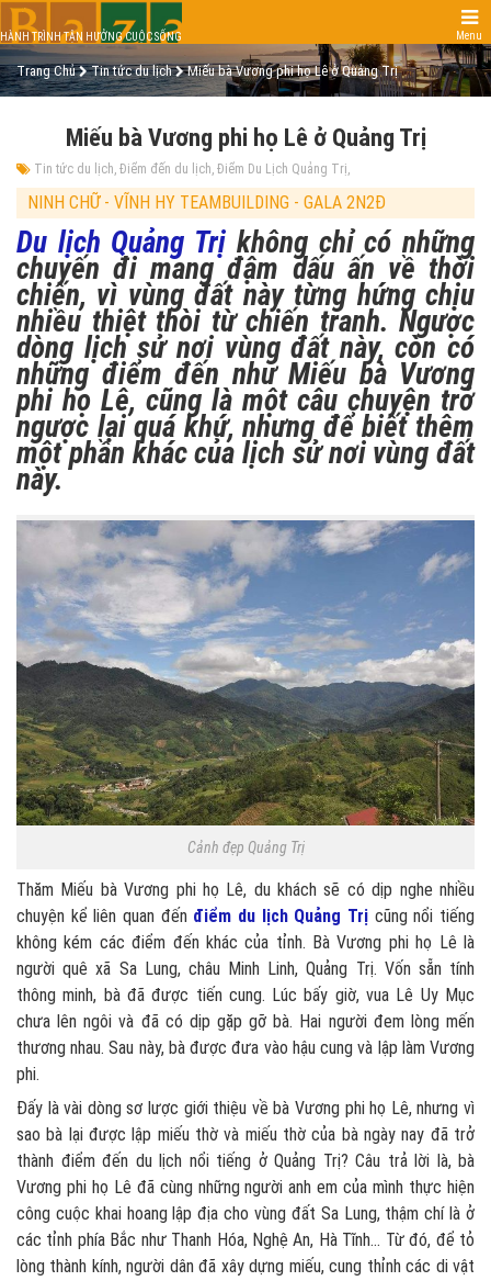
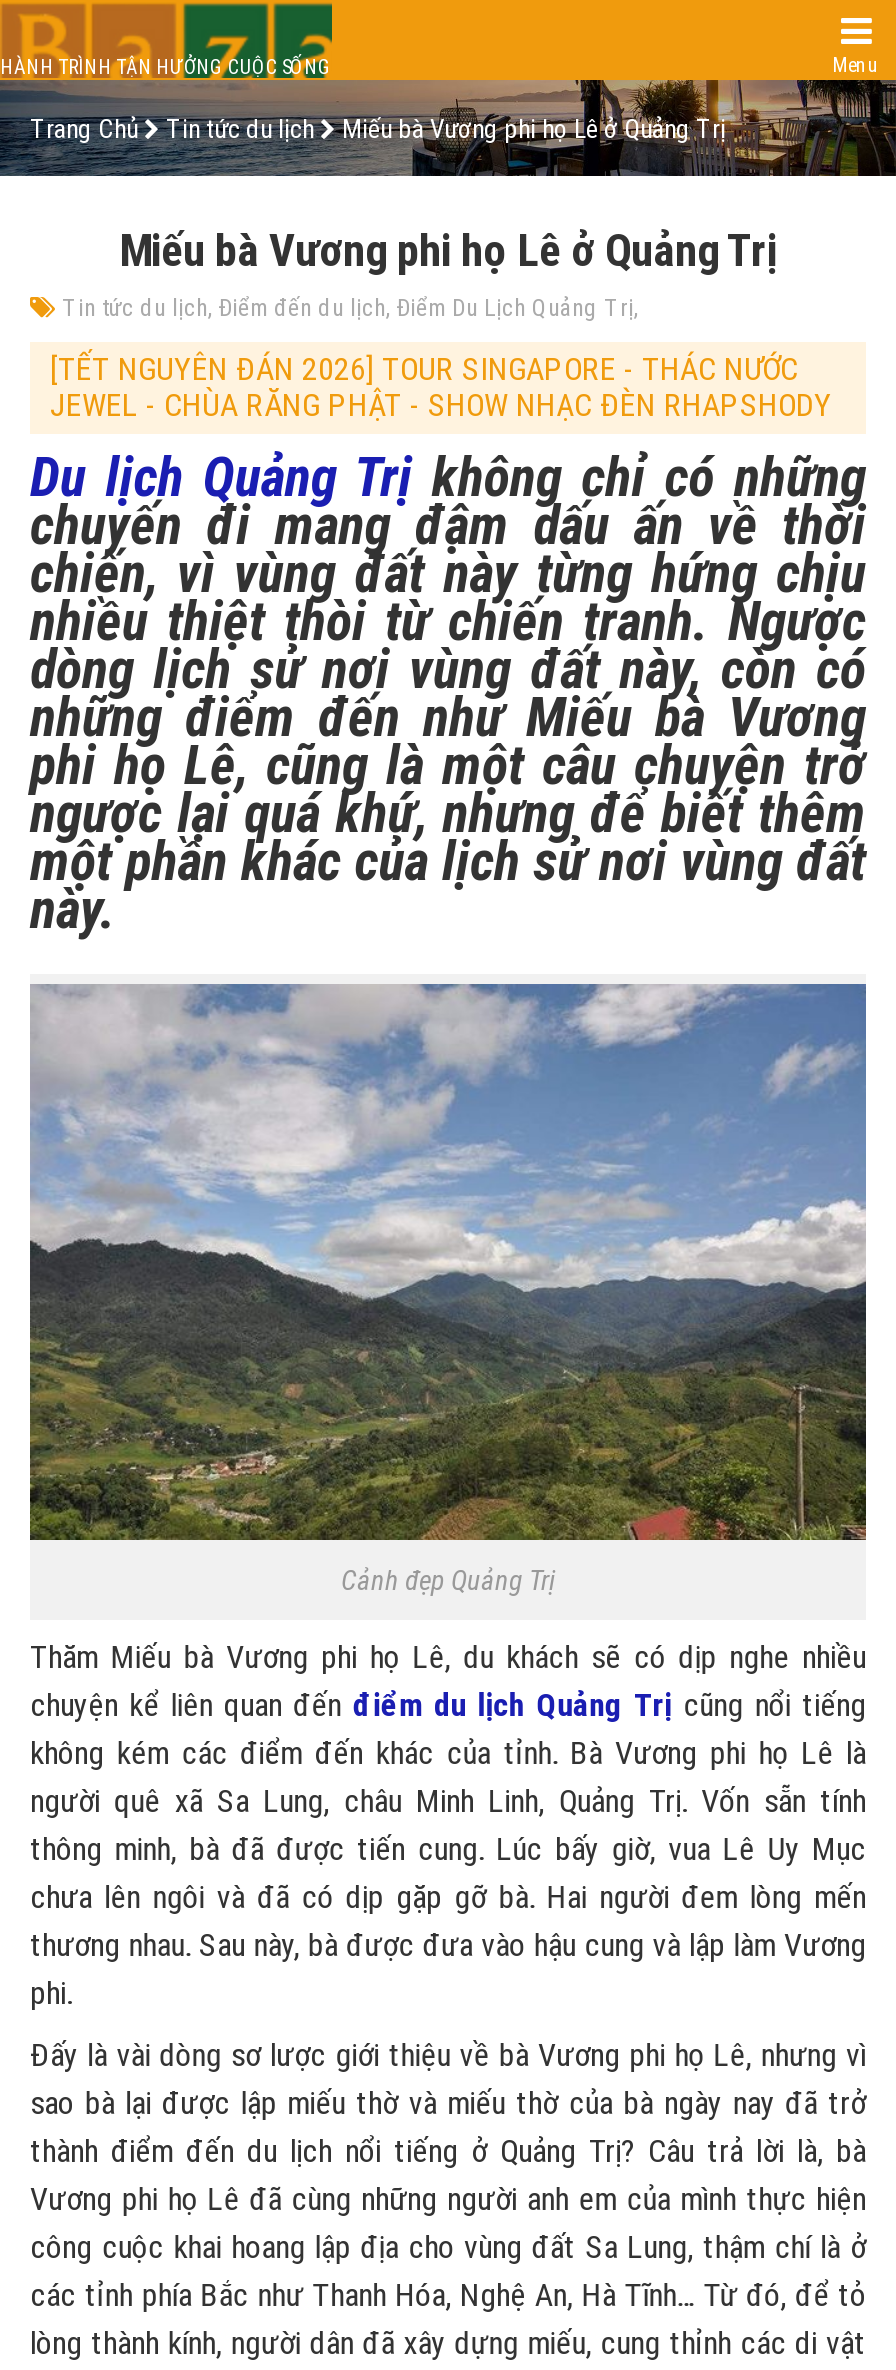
- NINH CHỮ - VĨNH HY TEAMBUILDING - GALA 2N2Đ
+ [TẾT NGUYÊN ĐÁN 2026] TOUR SINGAPORE - THÁC NƯỚC
+ JEWEL - CHÙA RĂNG PHẬT - SHOW NHẠC ĐÈN RHAPSHODY
